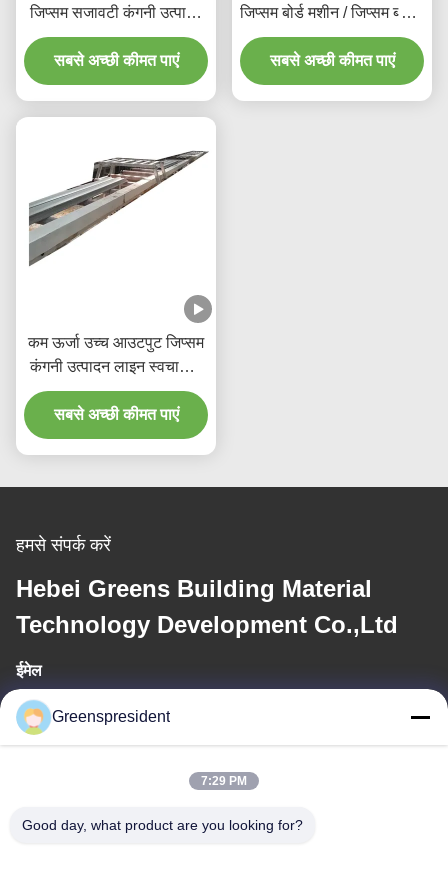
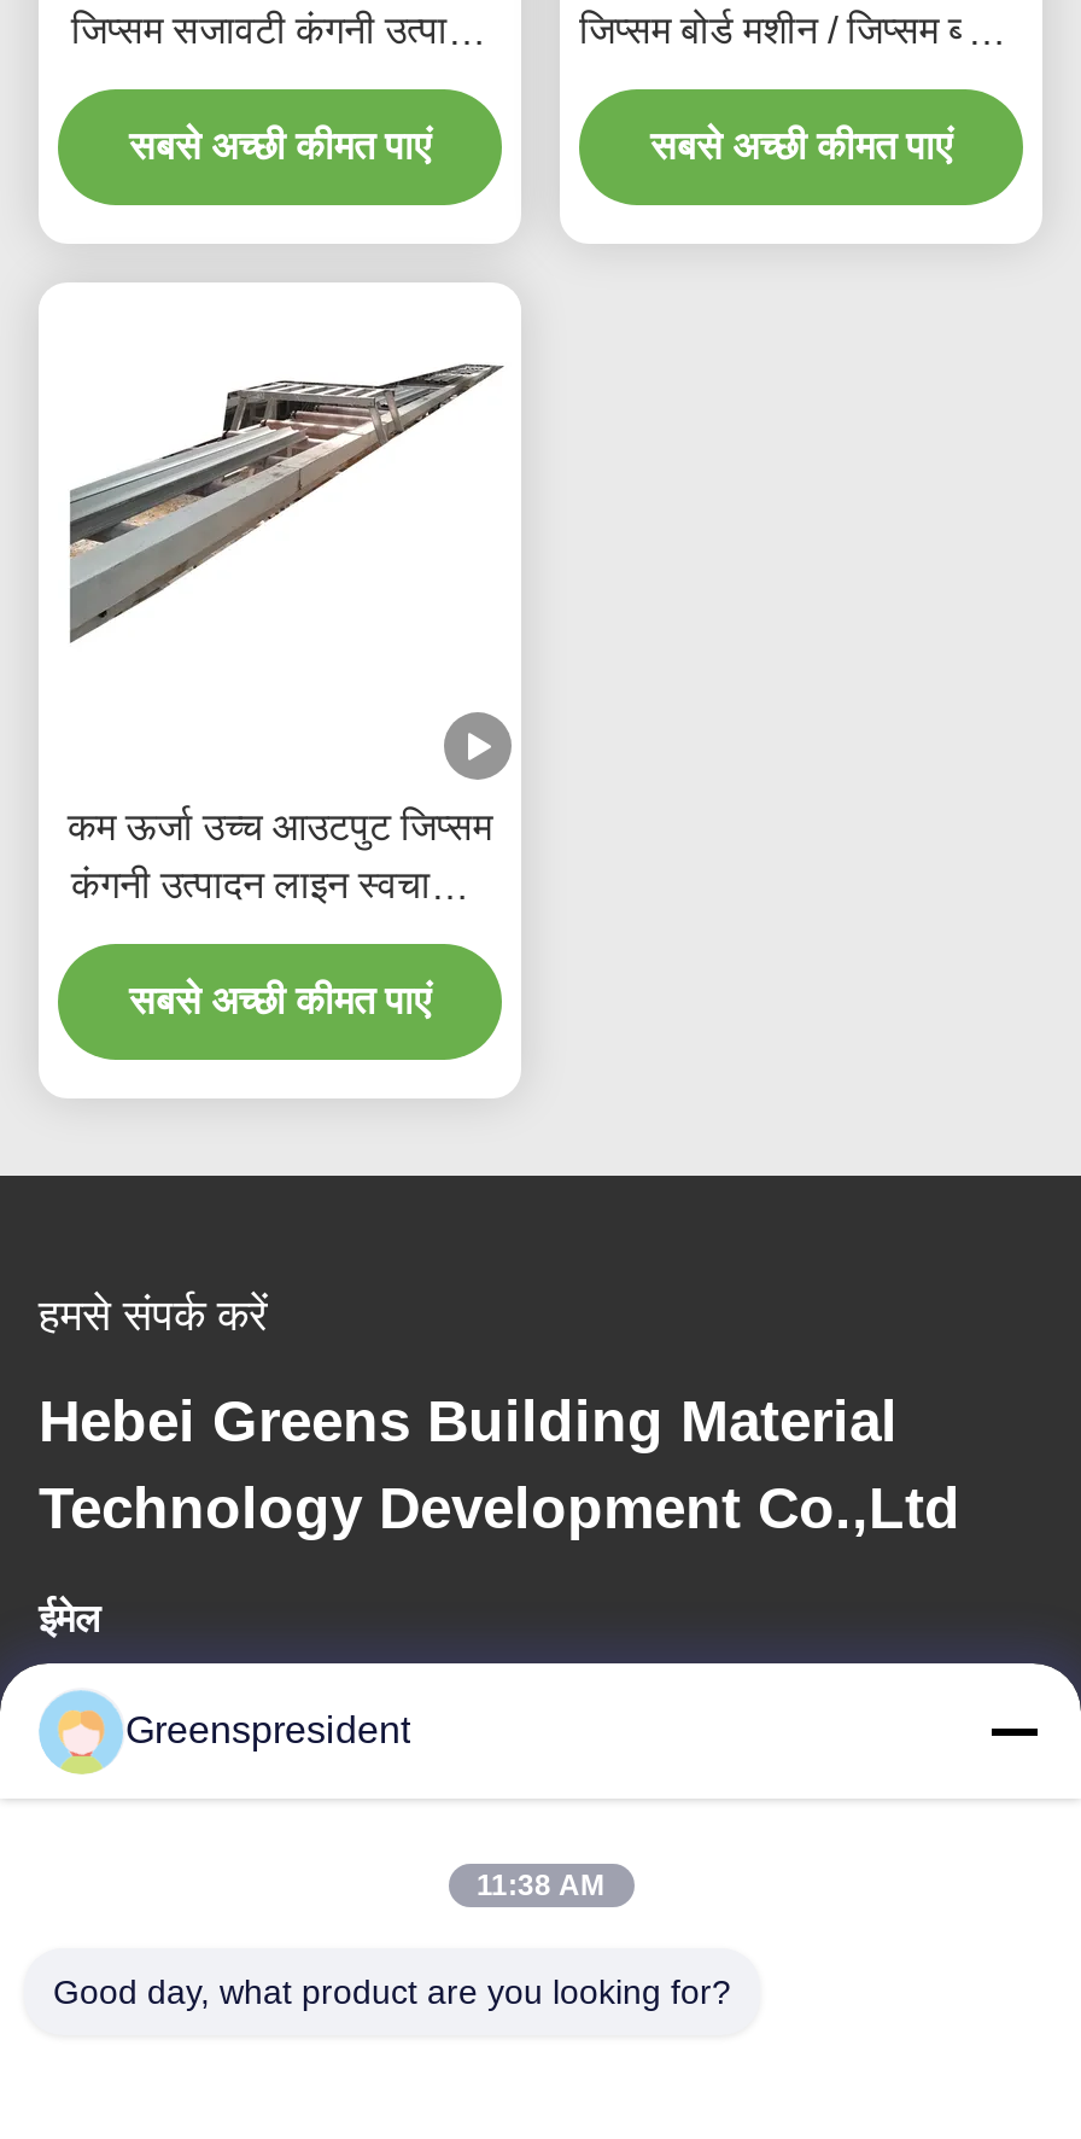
- 7:29 PM
+ 11:38 AM
